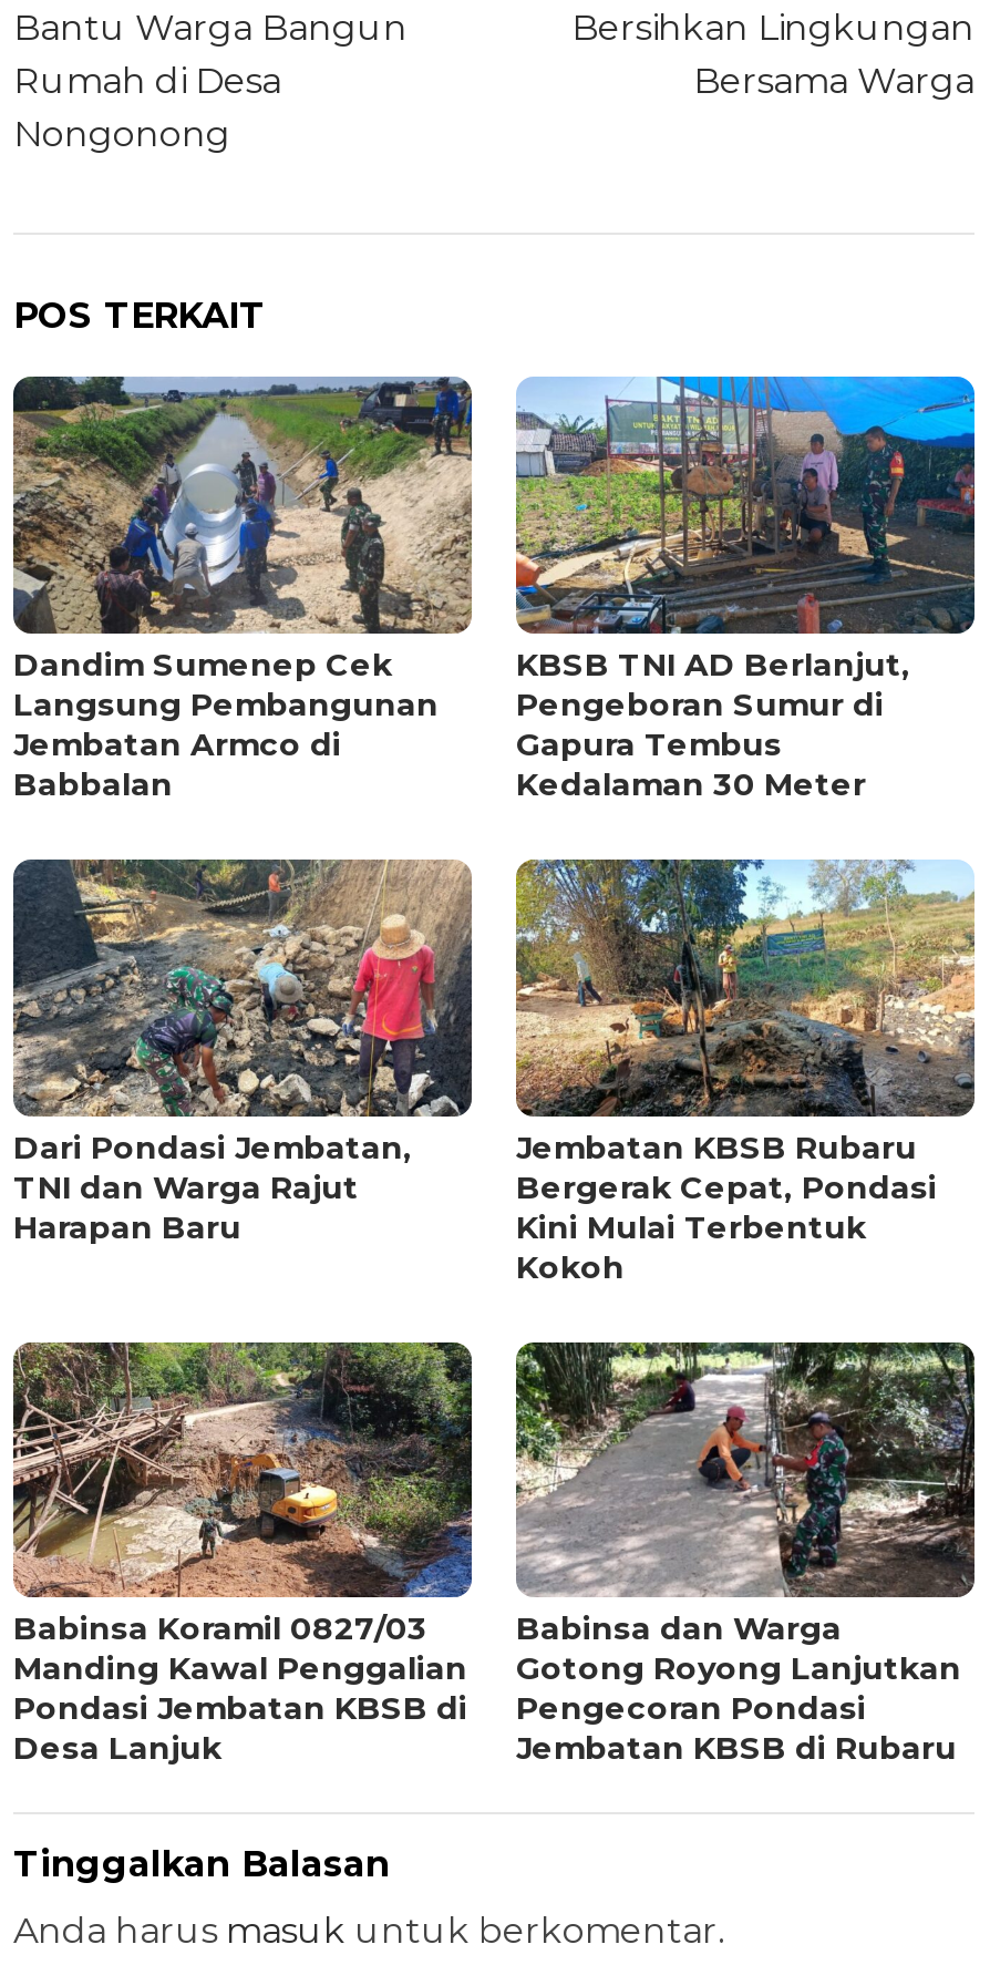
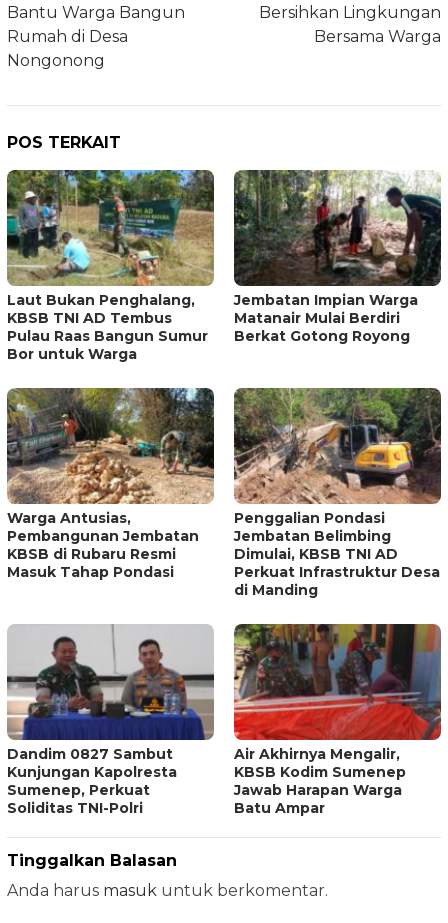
- [image]
- Dandim Sumenep Cek
- Langsung Pembangunan
- Jembatan Armco di
- Babbalan
+ [image]
+ Laut Bukan Penghalang,
+ KBSB TNI AD Tembus
+ Pulau Raas Bangun Sumur
+ Bor untuk Warga

- [image]
- KBSB TNI AD Berlanjut,
- Pengeboran Sumur di
- Gapura Tembus
- Kedalaman 30 Meter
+ [image]
+ Jembatan Impian Warga
+ Matanair Mulai Berdiri
+ Berkat Gotong Royong

- [image]
- Dari Pondasi Jembatan,
- TNI dan Warga Rajut
- Harapan Baru
+ [image]
+ Warga Antusias,
+ Pembangunan Jembatan
+ KBSB di Rubaru Resmi
+ Masuk Tahap Pondasi

- [image]
- Jembatan KBSB Rubaru
- Bergerak Cepat, Pondasi
- Kini Mulai Terbentuk
- Kokoh
+ [image]
+ Penggalian Pondasi
+ Jembatan Belimbing
+ Dimulai, KBSB TNI AD
+ Perkuat Infrastruktur Desa
+ di Manding

- [image]
- Babinsa Koramil 0827/03
- Manding Kawal Penggalian
- Pondasi Jembatan KBSB di
- Desa Lanjuk
+ [image]
+ Dandim 0827 Sambut
+ Kunjungan Kapolresta
+ Sumenep, Perkuat
+ Soliditas TNI-Polri

- [image]
- Babinsa dan Warga
- Gotong Royong Lanjutkan
- Pengecoran Pondasi
- Jembatan KBSB di Rubaru
+ [image]
+ Air Akhirnya Mengalir,
+ KBSB Kodim Sumenep
+ Jawab Harapan Warga
+ Batu Ampar
